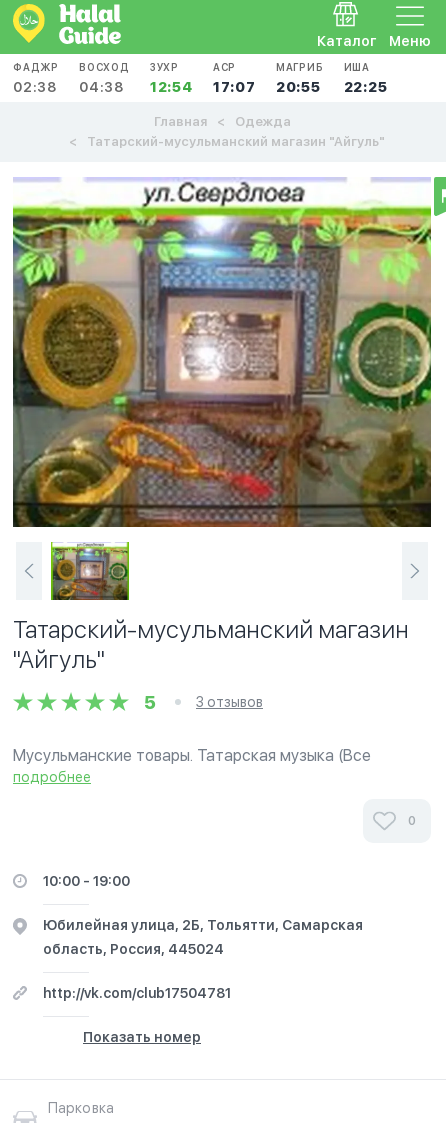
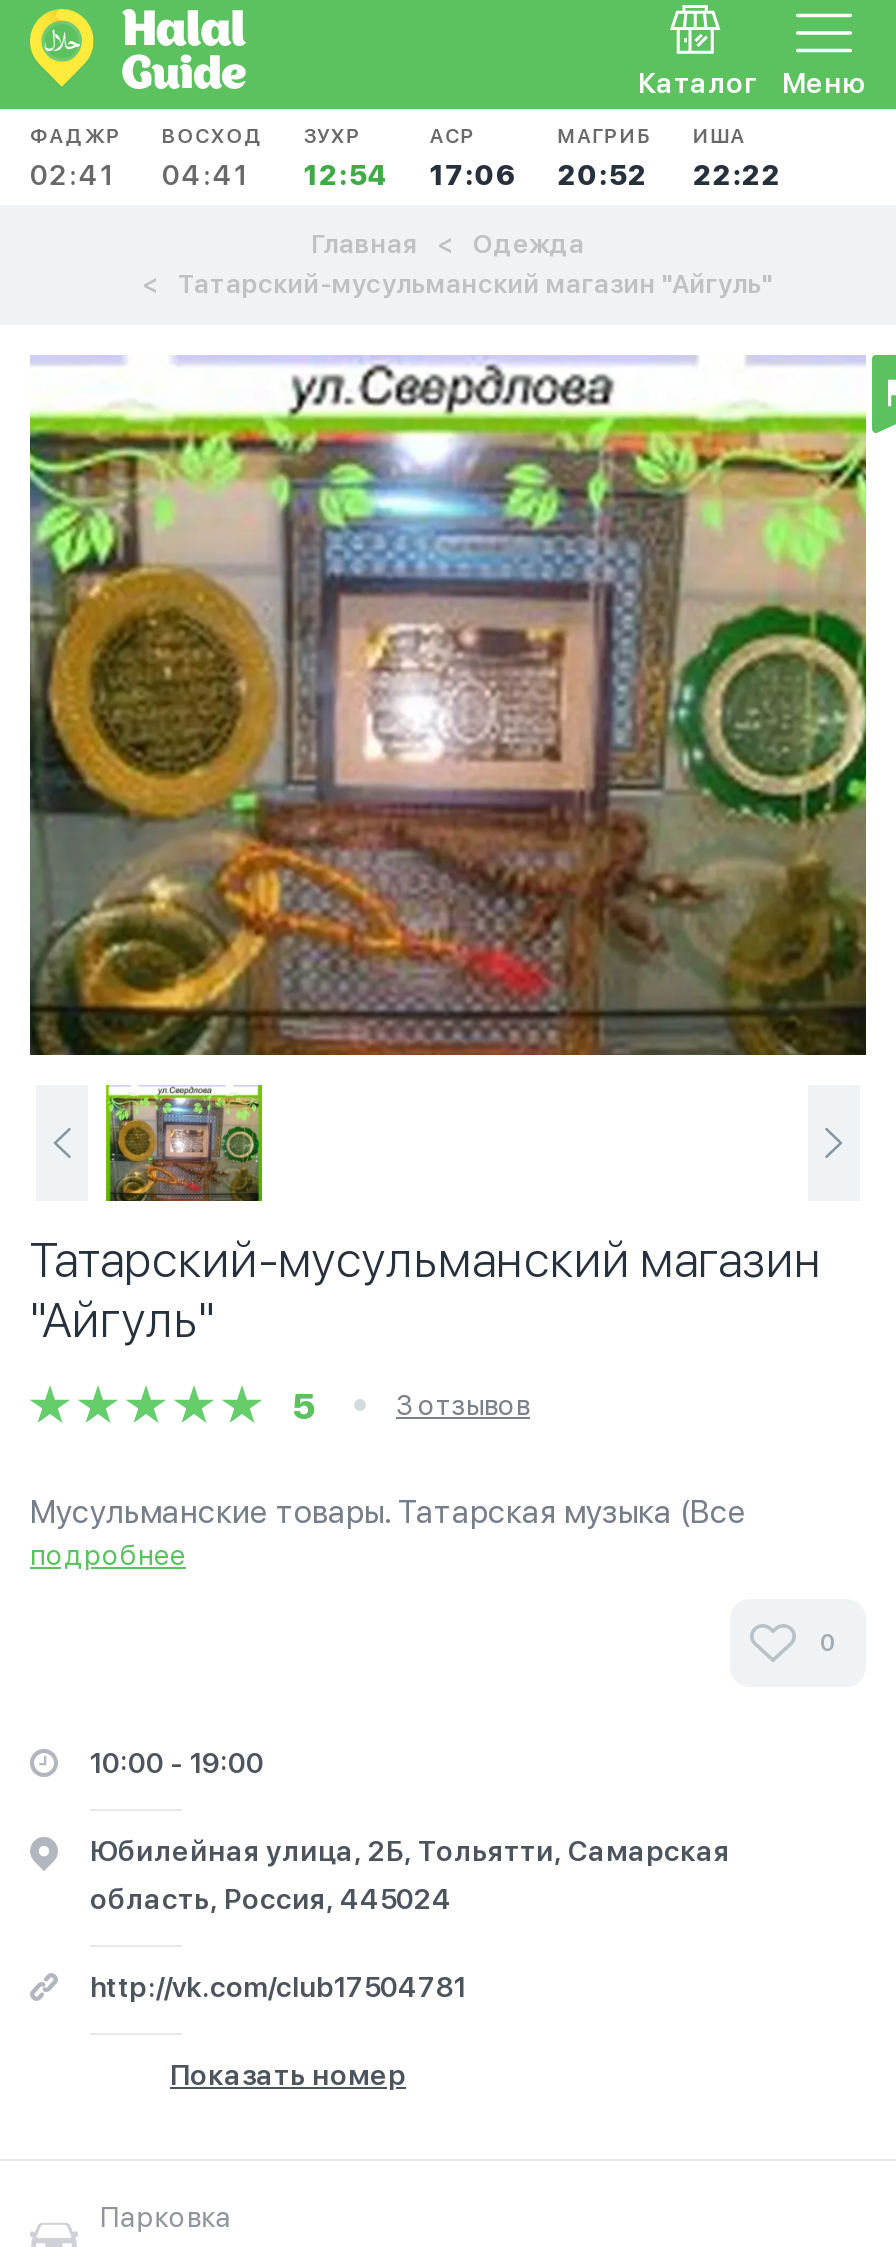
- 02:38
+ 02:41

- 04:38
+ 04:41

- 17:07
+ 17:06

- 20:55
+ 20:52

- 22:25
+ 22:22
